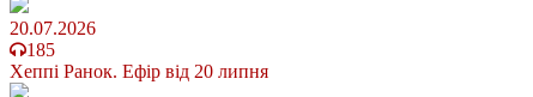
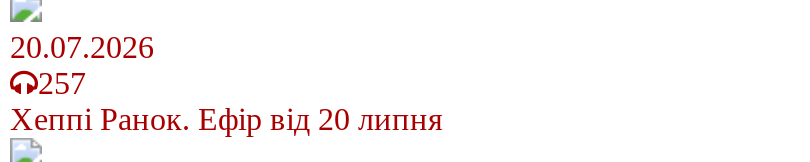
- 185
+ 257
